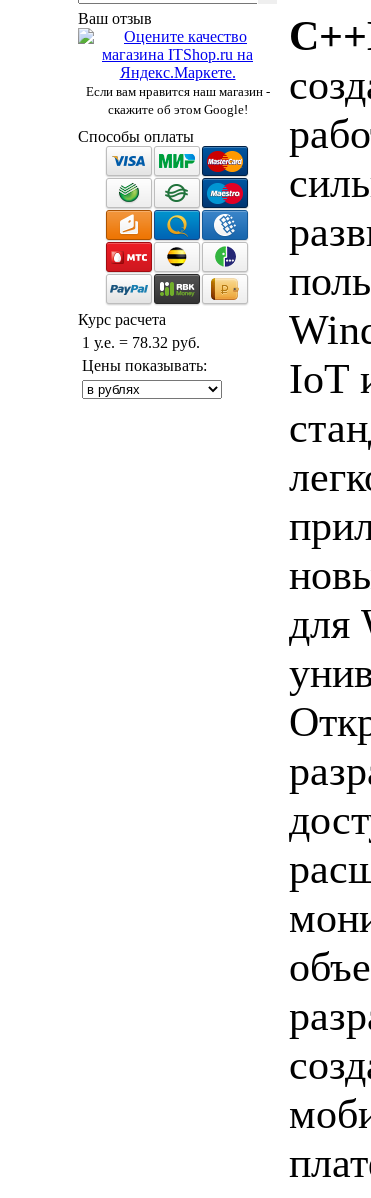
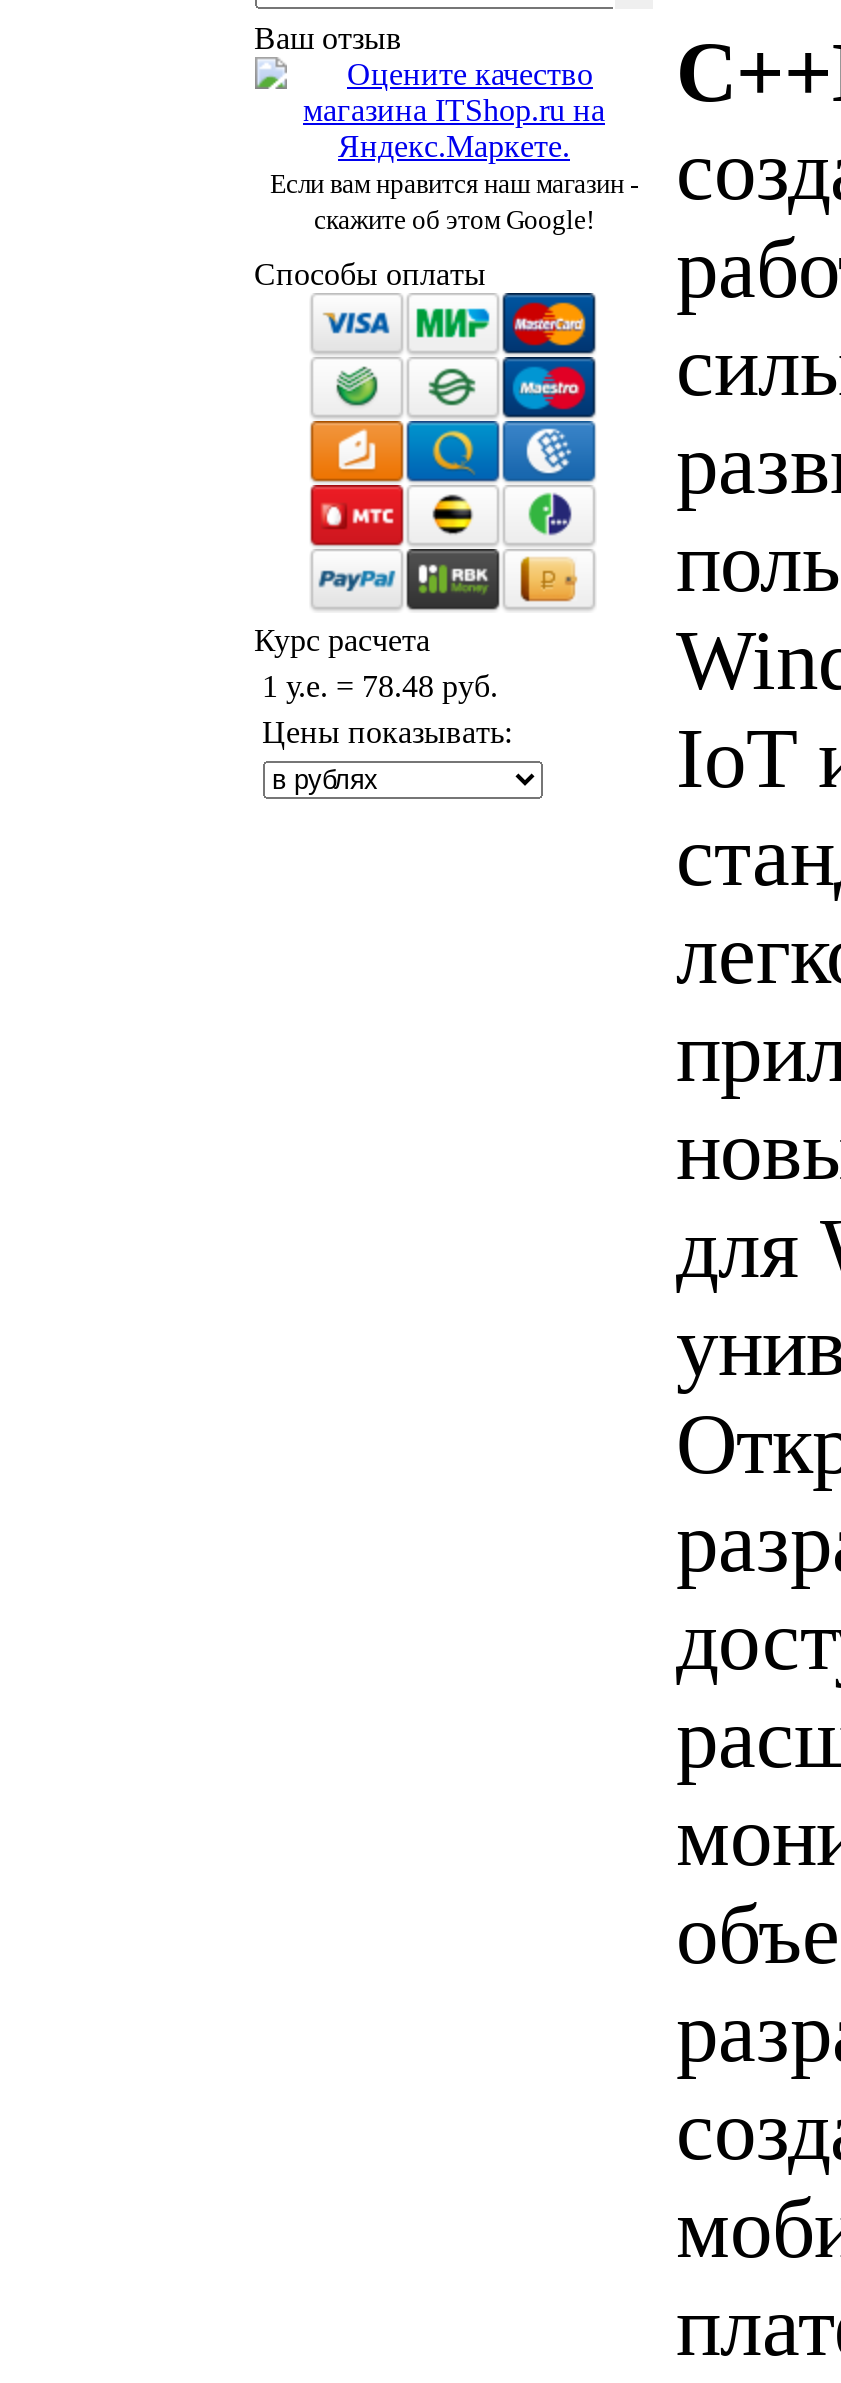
- 1 у.е. = 78.32 руб.
+ 1 у.е. = 78.48 руб.
